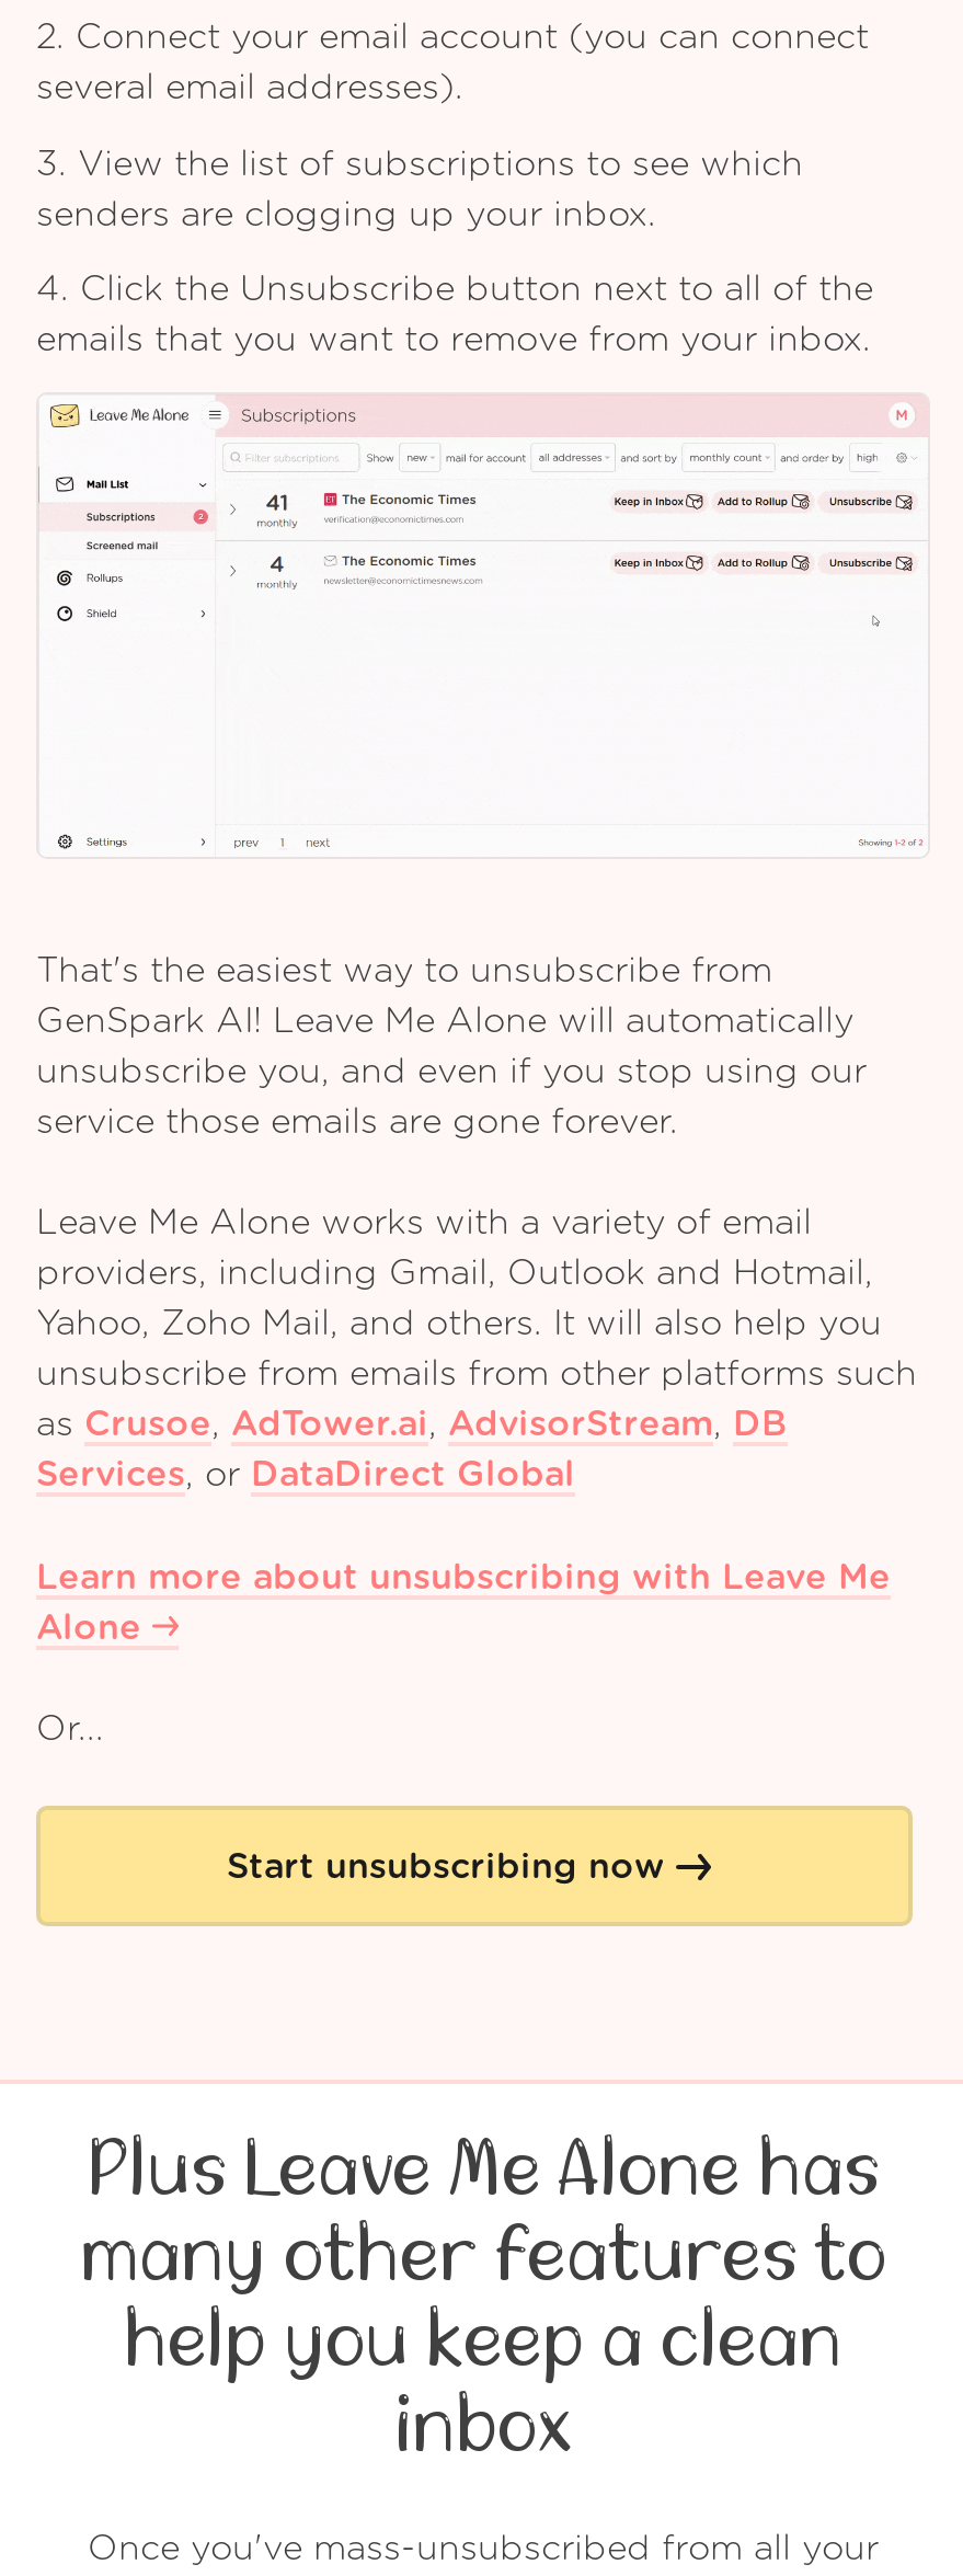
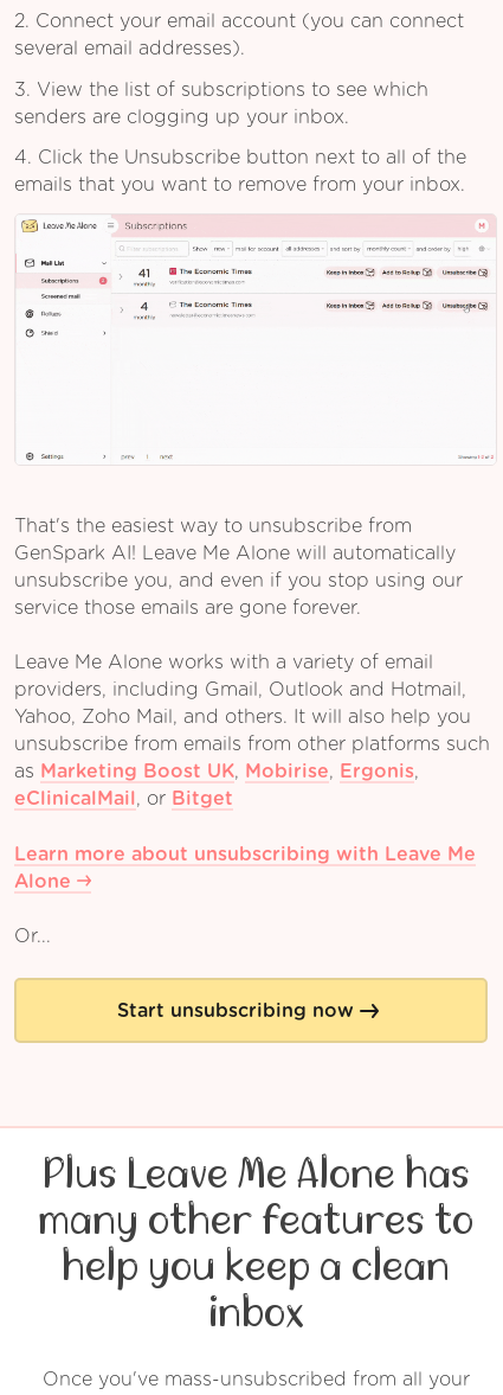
- as Crusoe, AdTower.ai, AdvisorStream, DB
- Services, or DataDirect Global
+ as Marketing Boost UK, Mobirise, Ergonis,
+ eClinicalMail, or Bitget
